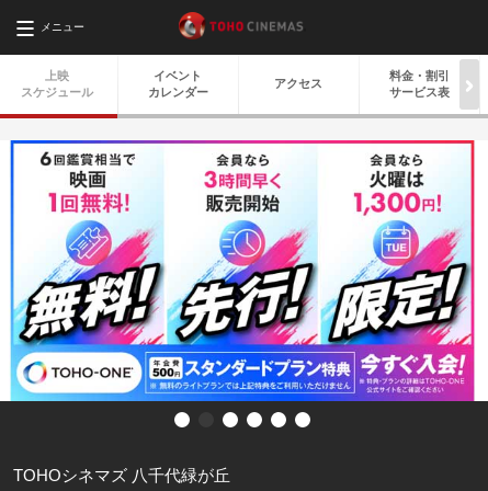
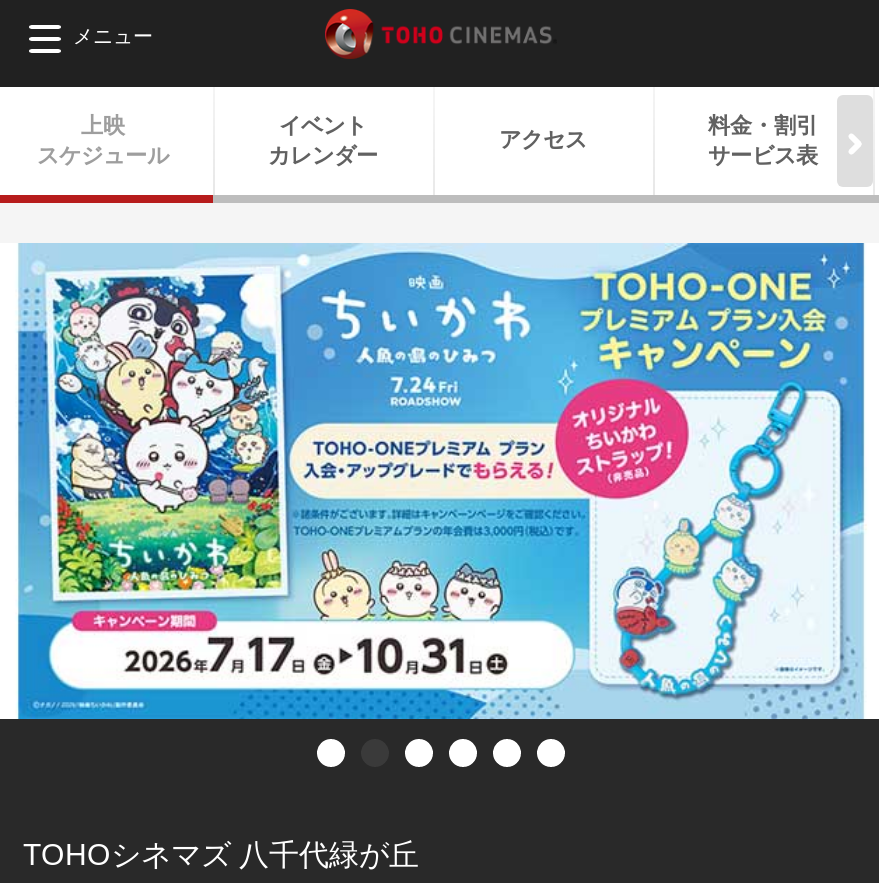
- [image]
+ [image]
